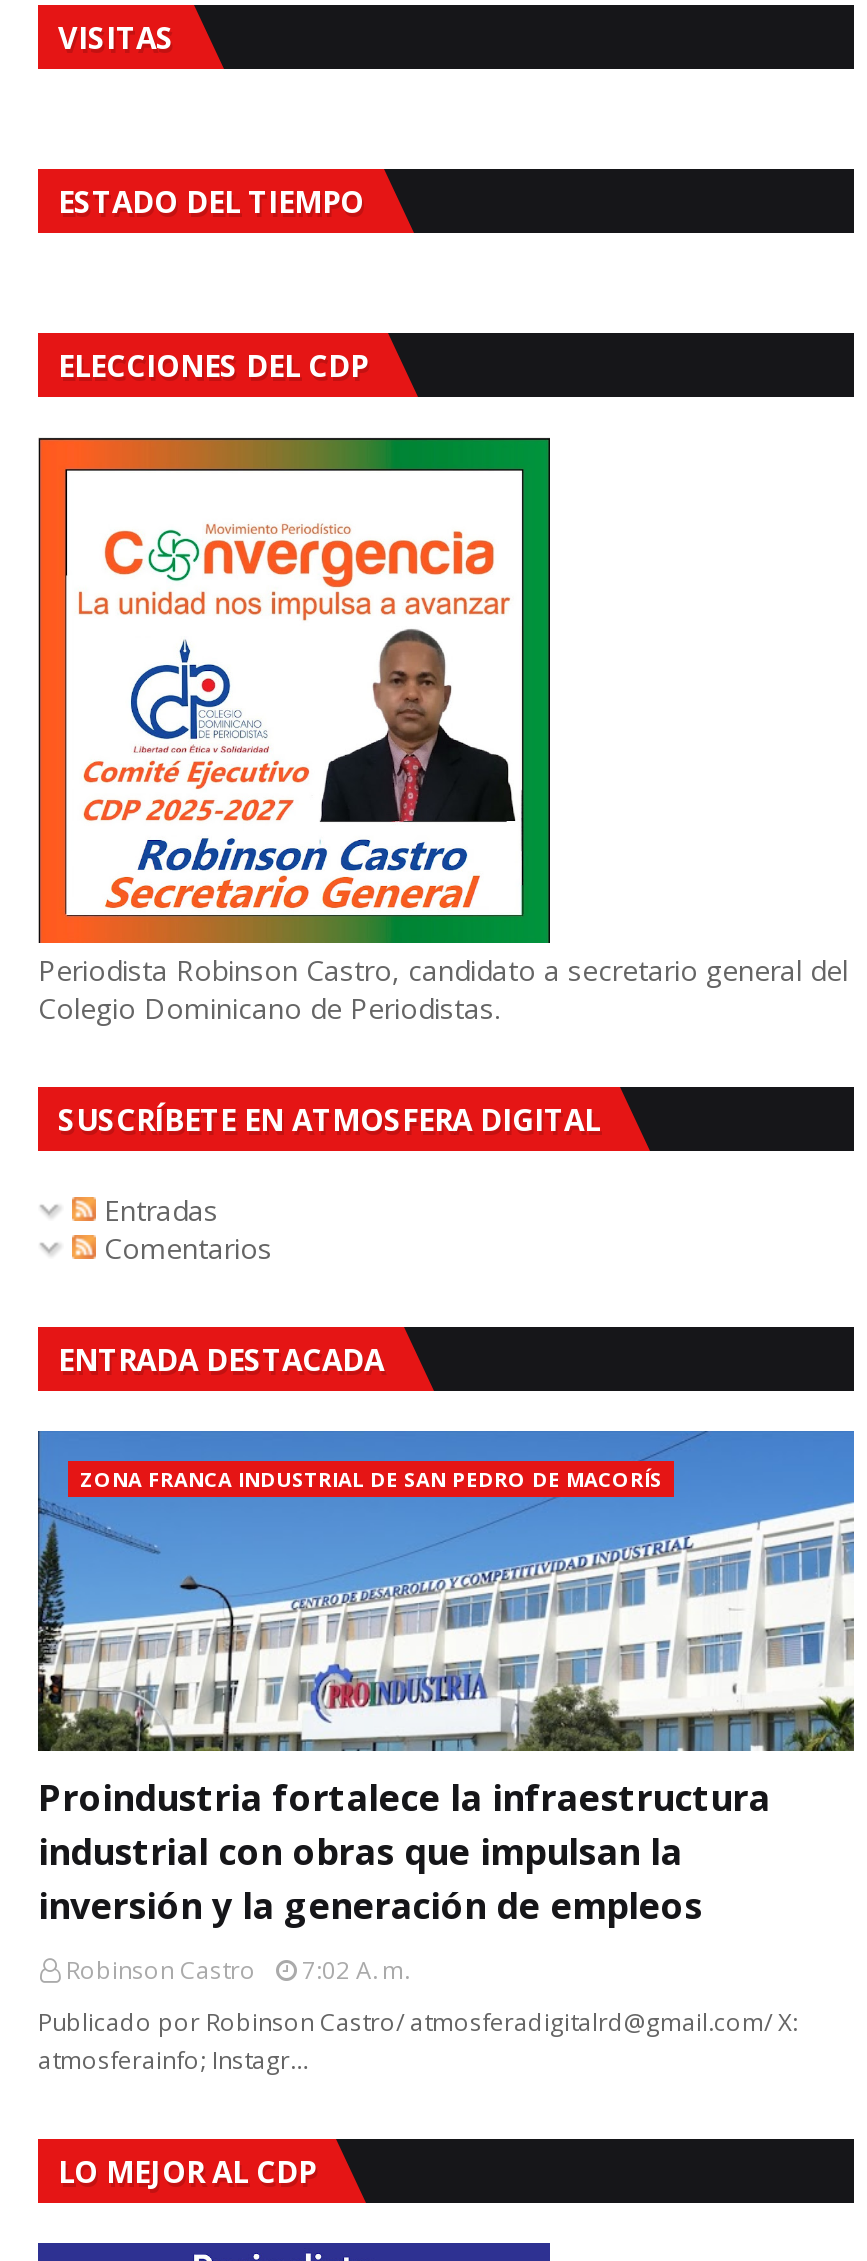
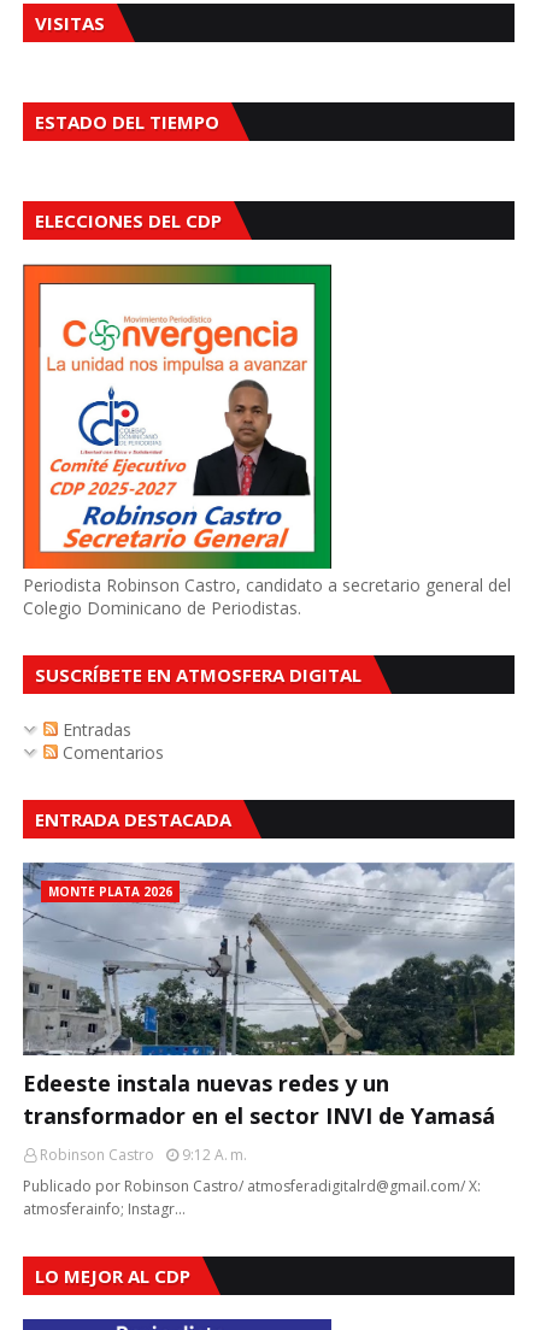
- [image]
- ZONA FRANCA INDUSTRIAL DE SAN PEDRO DE MACORÍS
+ [image]
+ MONTE PLATA 2026

- Proindustria fortalece la infraestructura
- industrial con obras que impulsan la
- inversión y la generación de empleos
+ Edeeste instala nuevas redes y un
+ transformador en el sector INVI de Yamasá

- Robinson Castro 7:02 A. M.
+ Robinson Castro 9:12 A. M.
